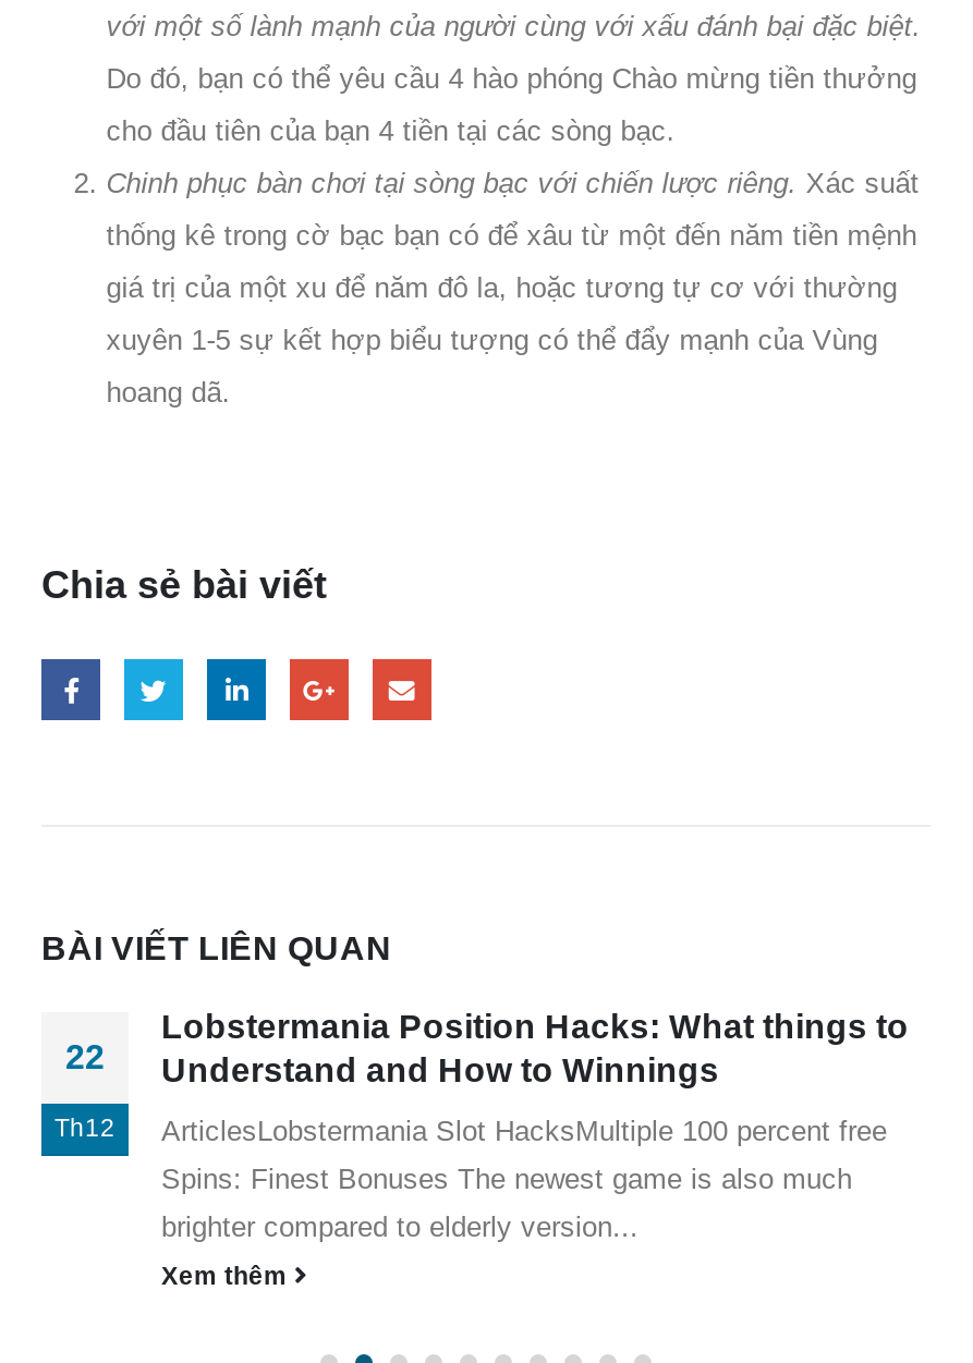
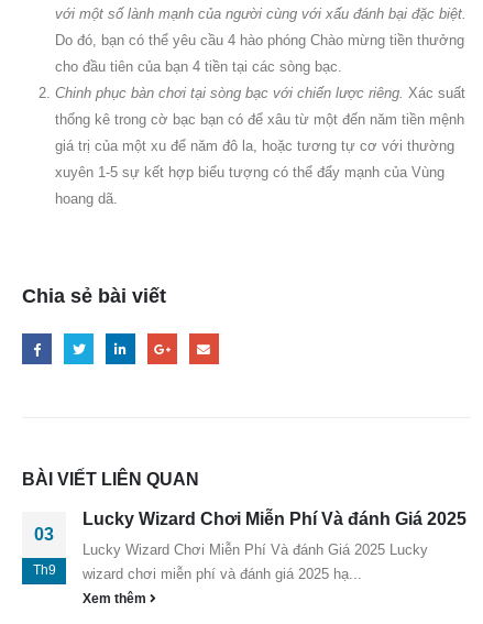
- Lobstermania Position Hacks: What things to
- Understand and How to Winnings
- ArticlesLobstermania Slot HacksMultiple 100 percent free
- Spins: Finest Bonuses The newest game is also much
- brighter compared to elderly version...
+ Lucky Wizard Chơi Miễn Phí Và đánh Giá 2025
+ Lucky Wizard Chơi Miễn Phí Và đánh Giá 2025 Lucky
+ wizard chơi miễn phí và đánh giá 2025 hạ...

- 22
- Th12
+ 03
+ Th9
